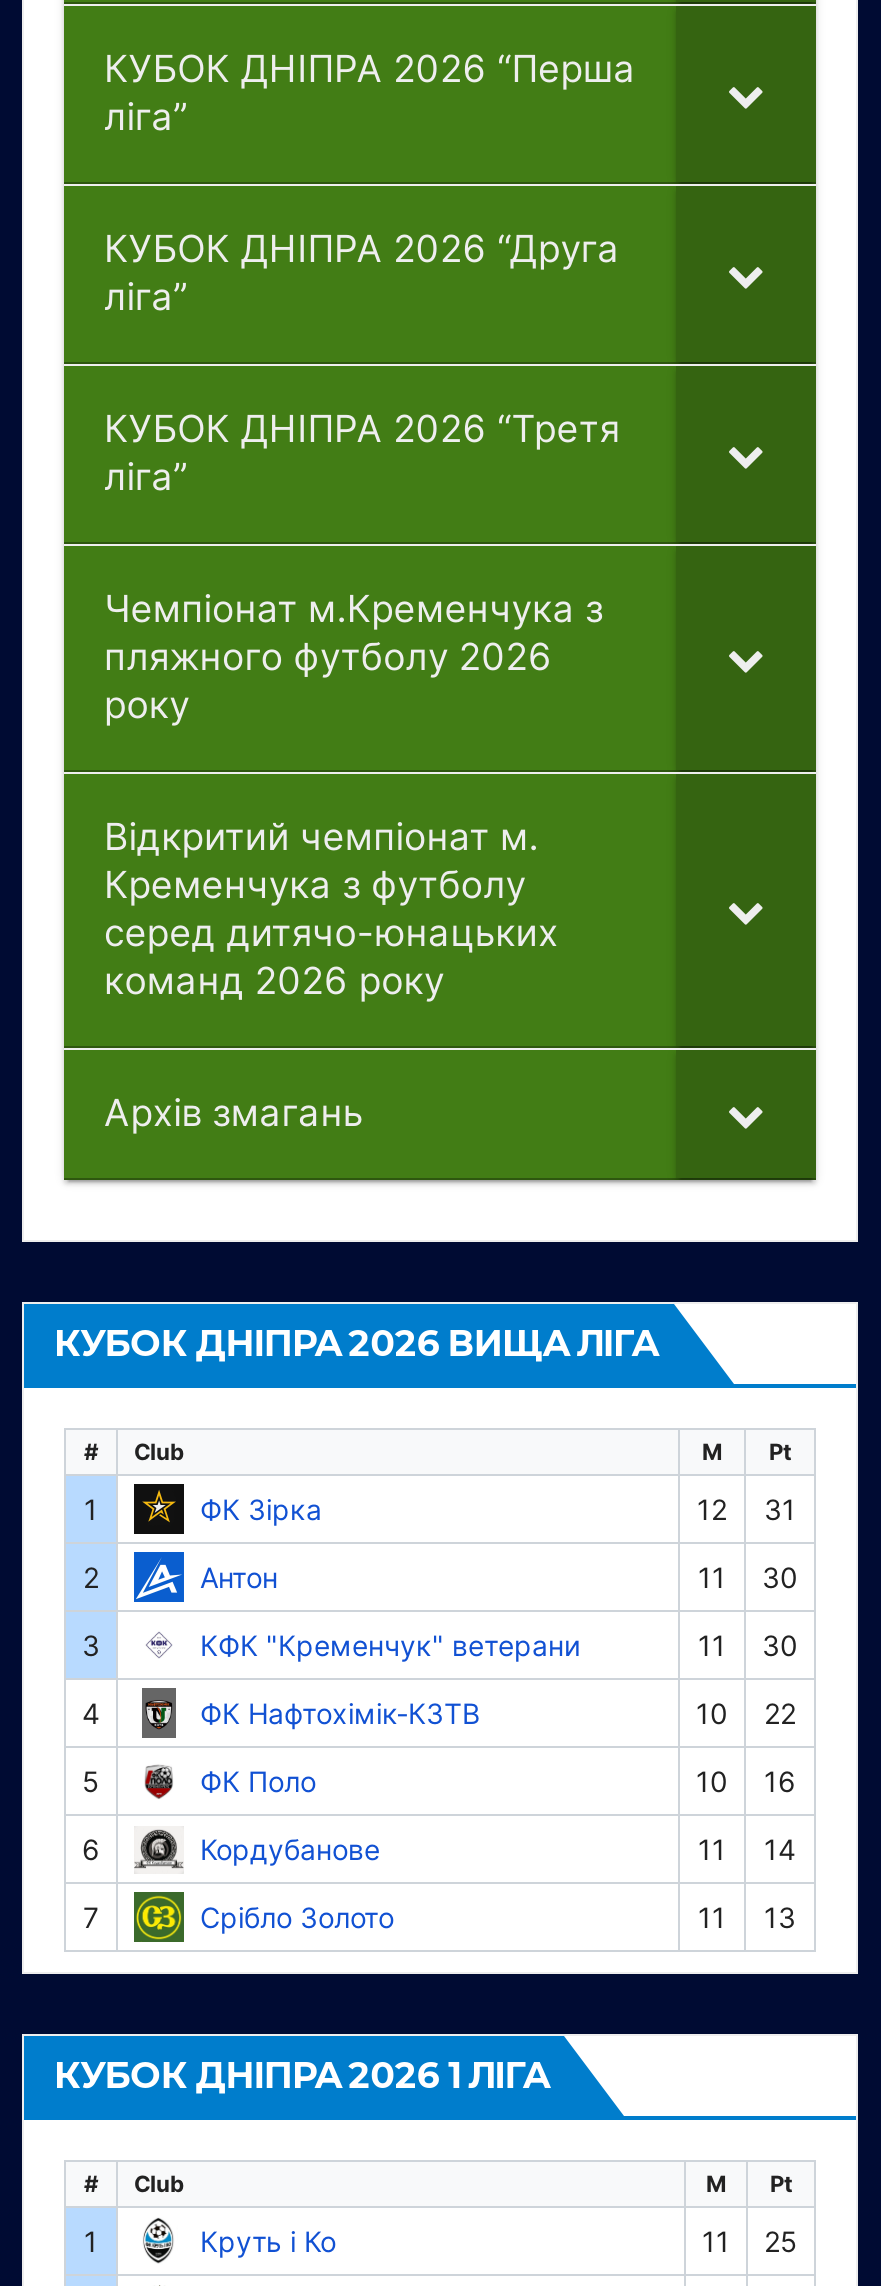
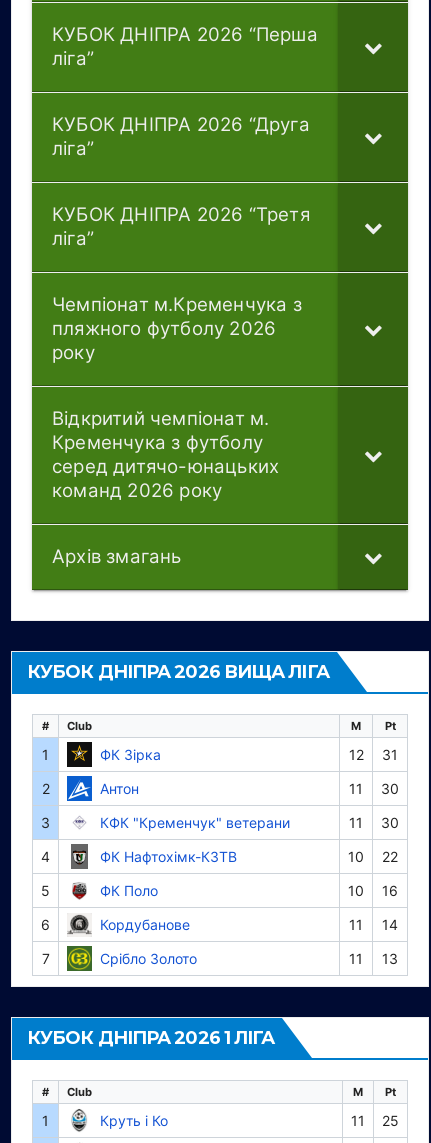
- ФК Нафтохімік-КЗТВ
+ ФК Нафтохімк-КЗТВ
